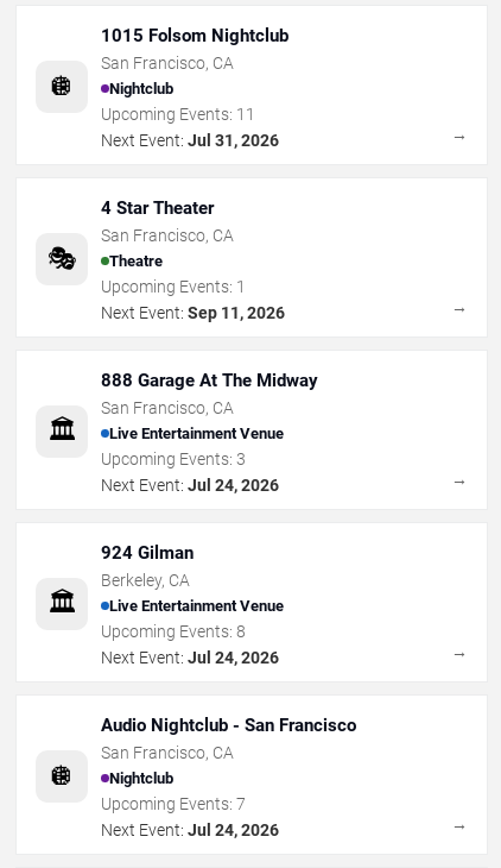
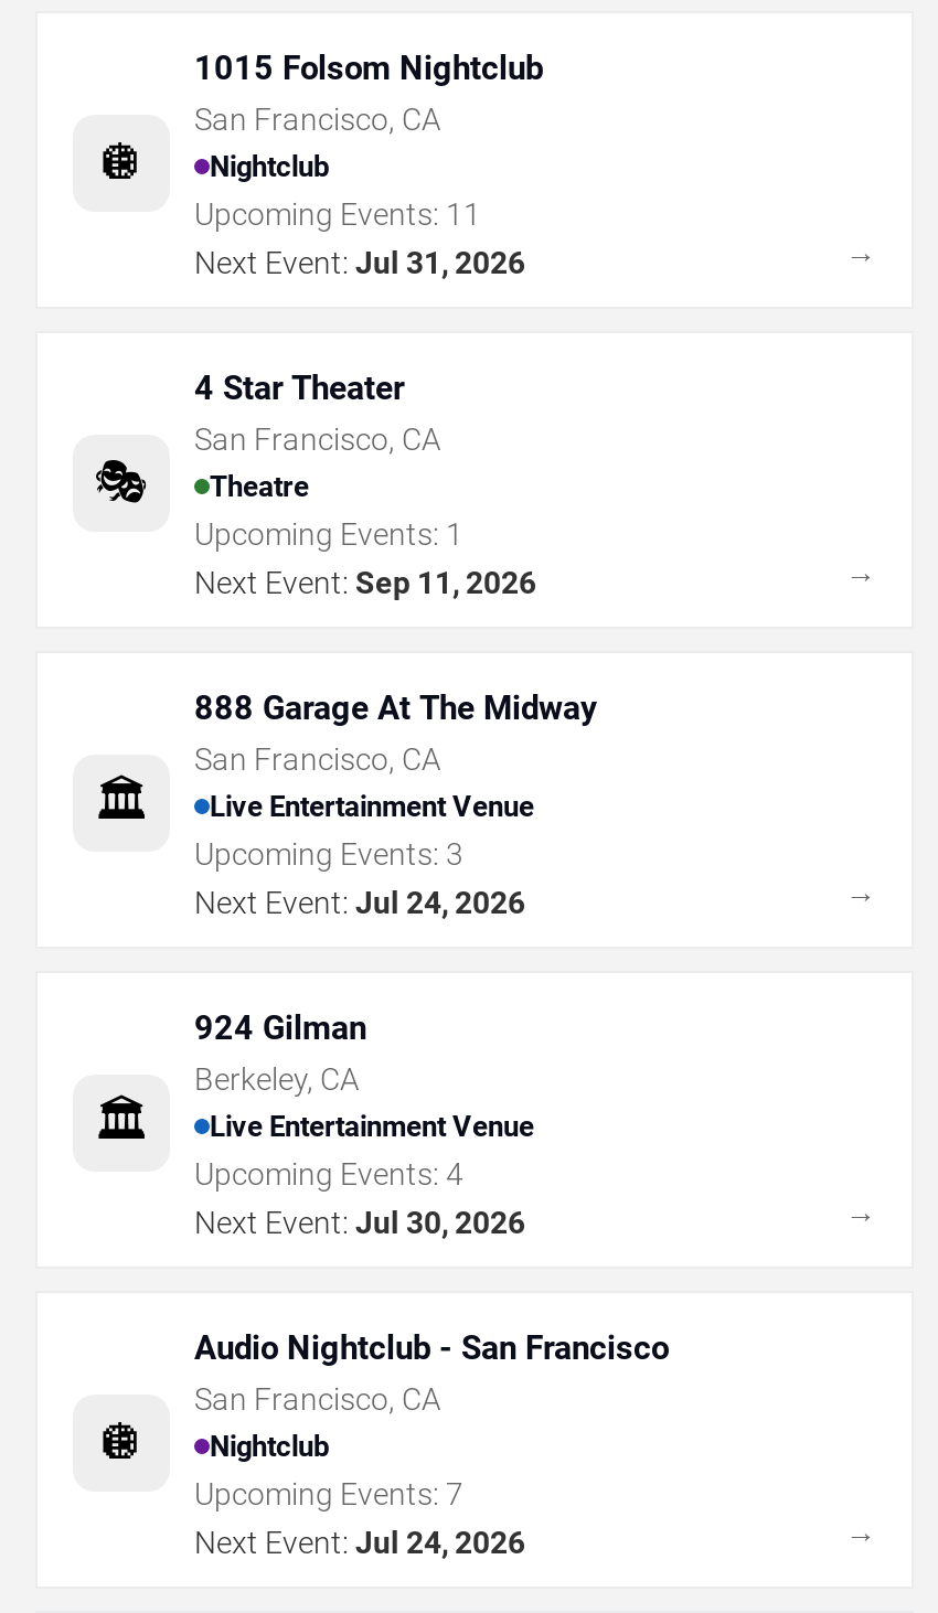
- Upcoming Events: 8
+ Upcoming Events: 4

- Next Event: Jul 24, 2026
+ Next Event: Jul 30, 2026
